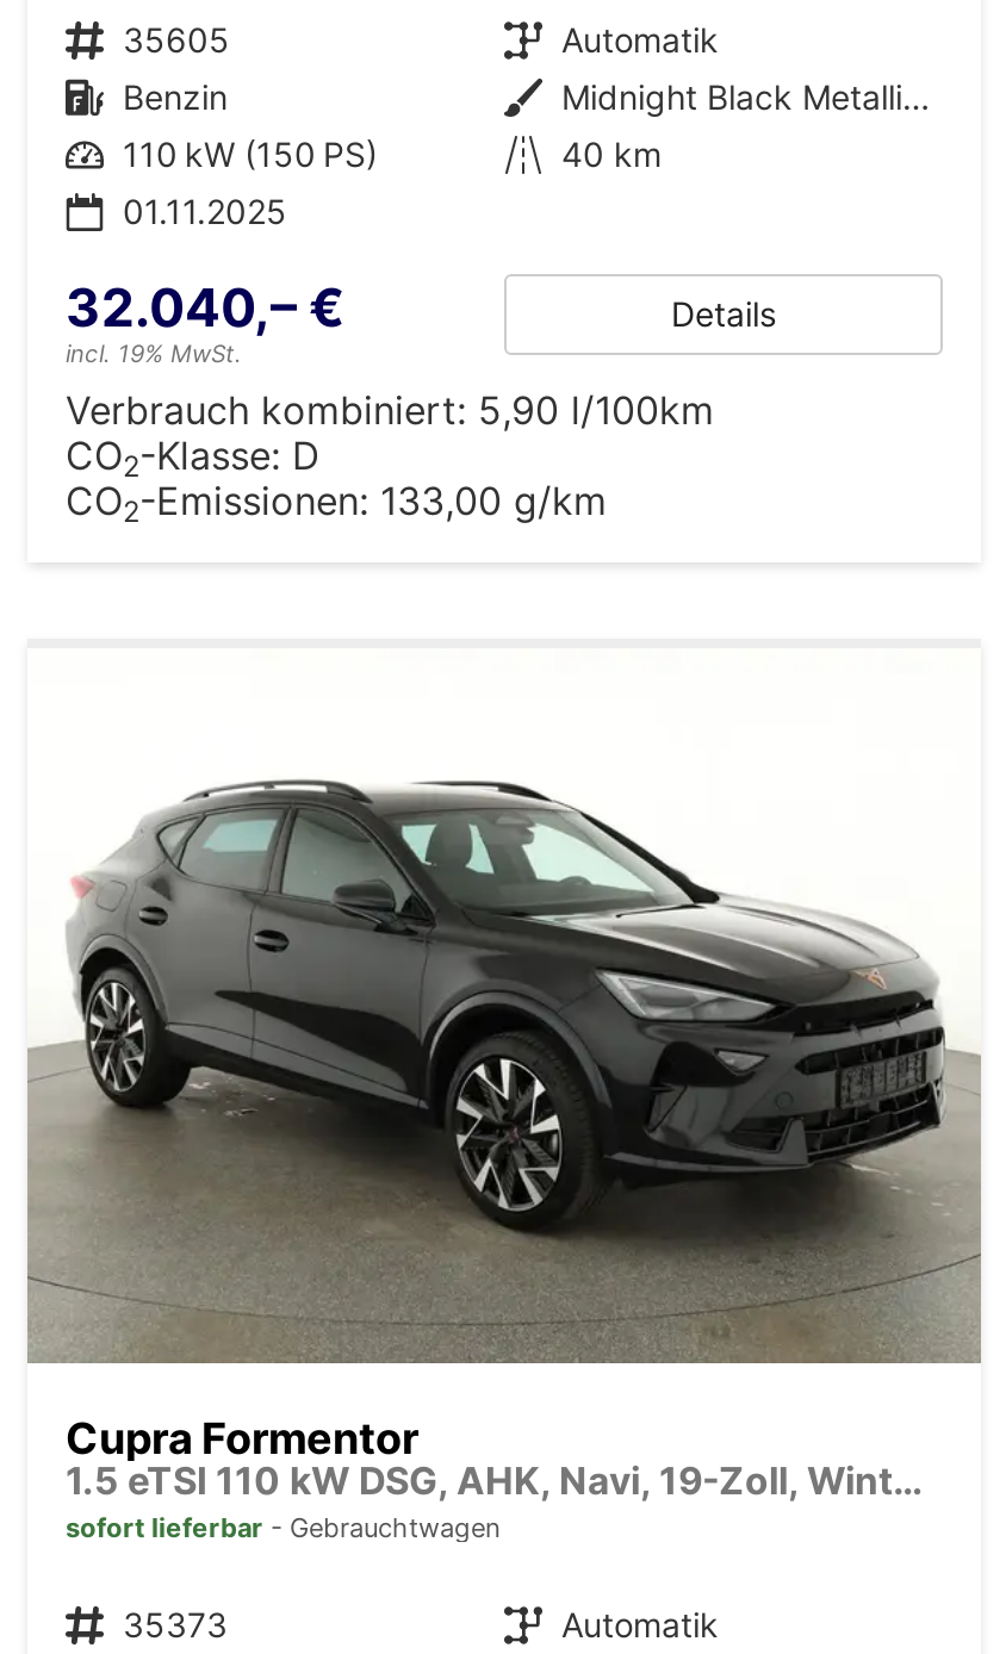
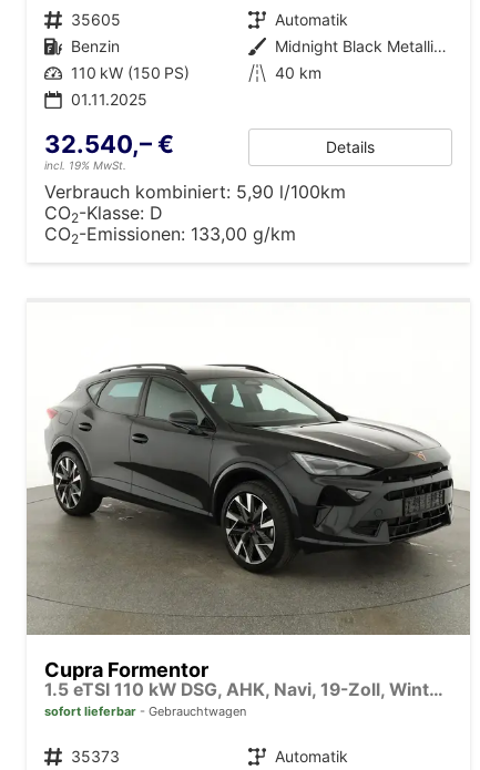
- 32.040,– €
+ 32.540,– €
